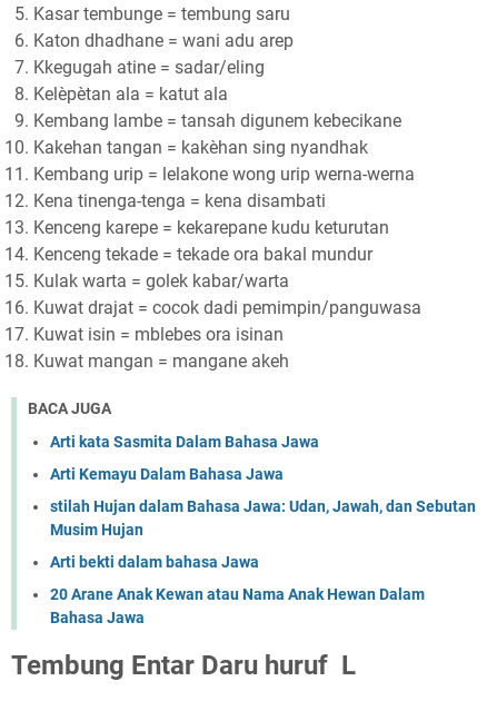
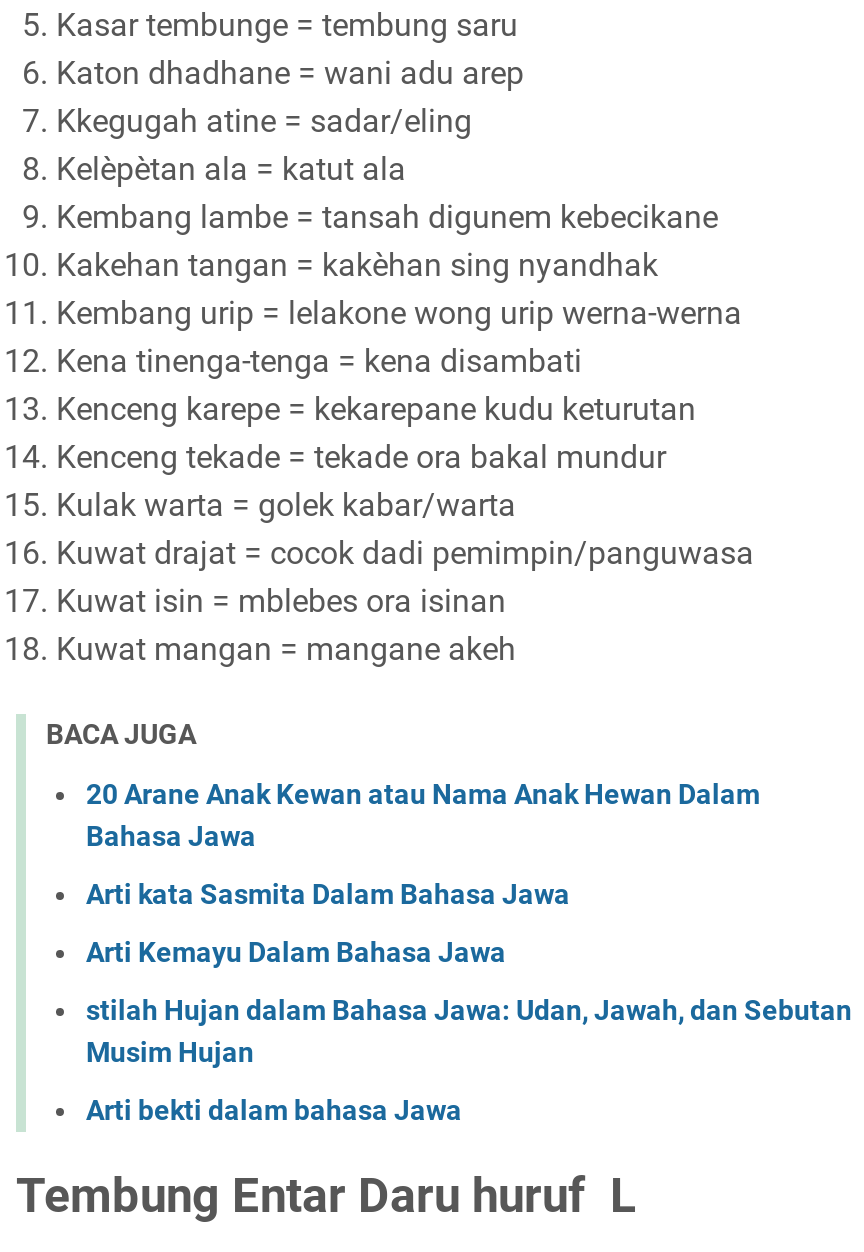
moved down: Arti kata Sasmita Dalam Bahasa Jawa | Arti Kemayu Dalam Bahasa Jawa | stilah Hujan dalam Bahasa Jawa: Udan, Jawah, dan Sebutan | Musim Hujan | Arti bekti dalam bahasa Jawa

moved up: 20 Arane Anak Kewan atau Nama Anak Hewan Dalam | Bahasa Jawa
